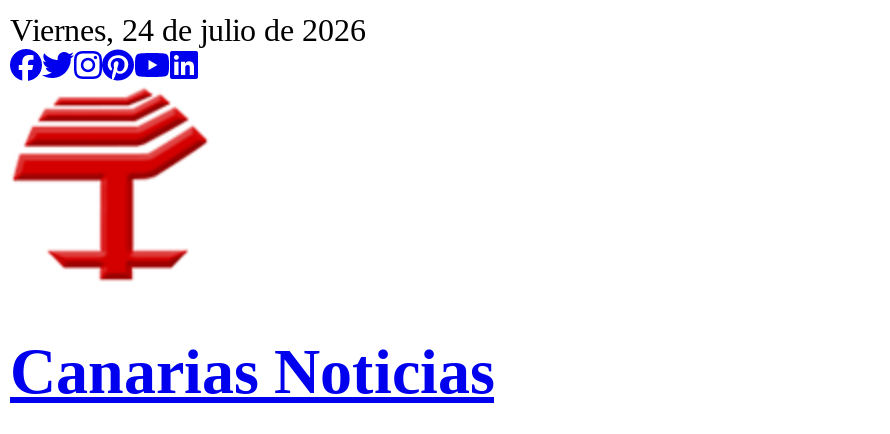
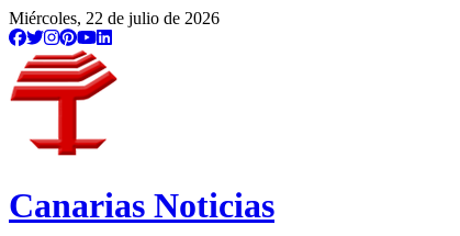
- Viernes, 24 de julio de 2026
+ Miércoles, 22 de julio de 2026
